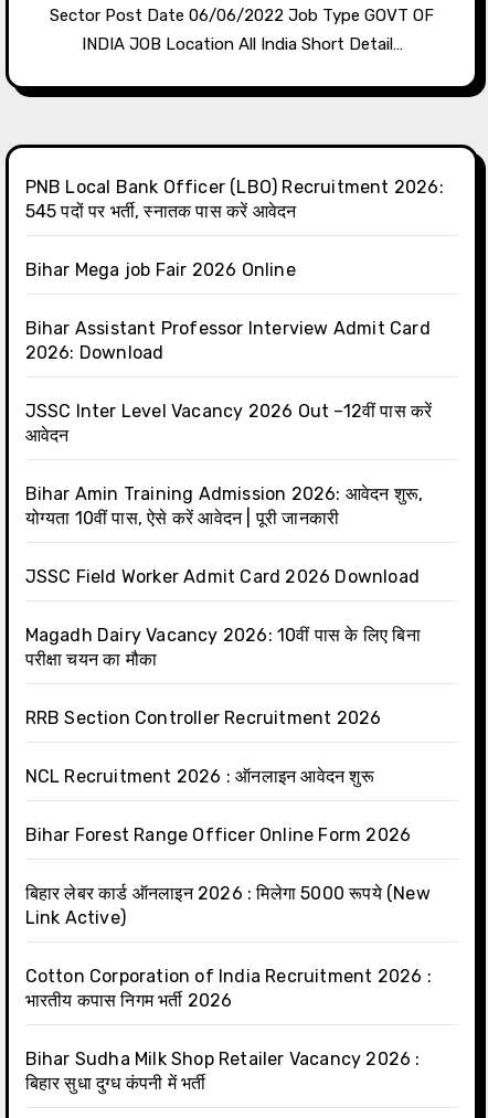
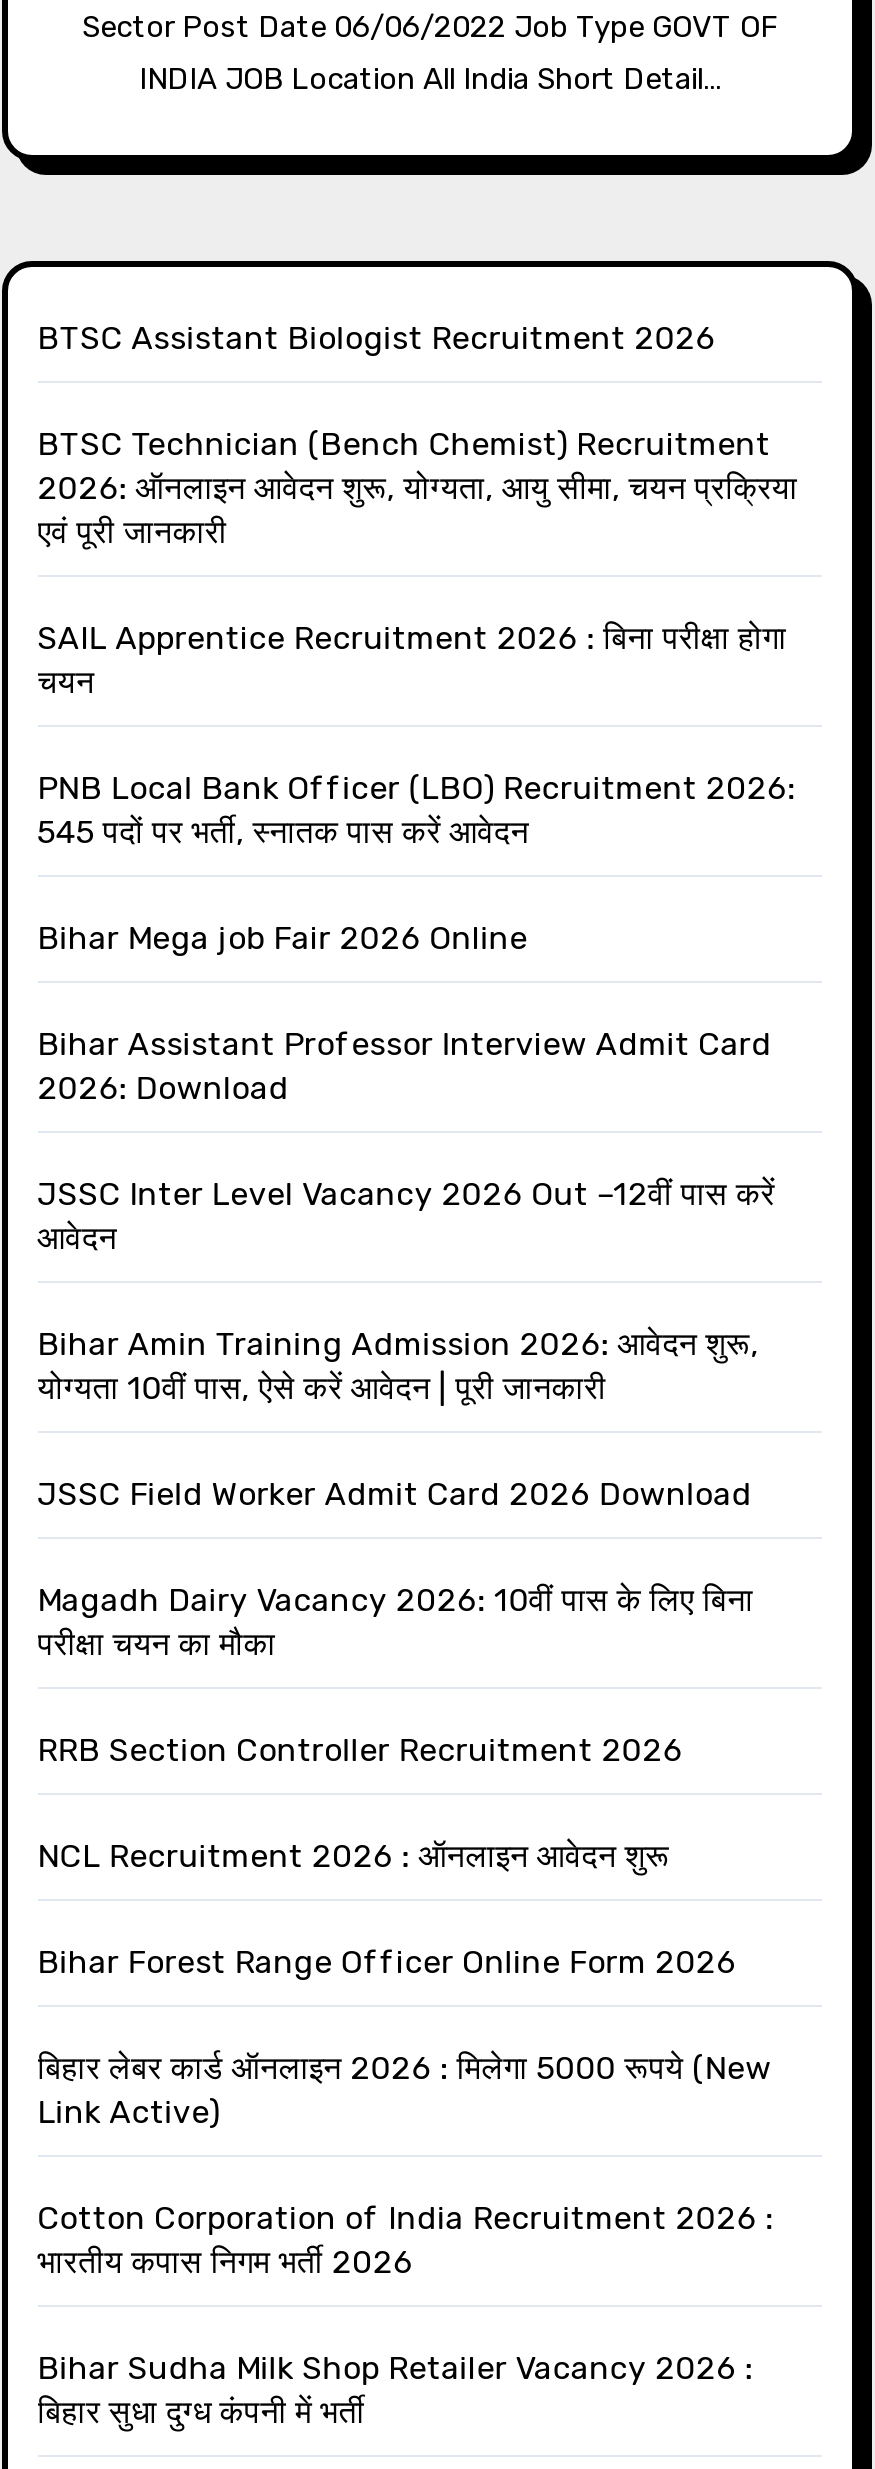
+ BTSC Assistant Biologist Recruitment 2026
+ BTSC Technician (Bench Chemist) Recruitment
+ 2026: ऑनलाइन आवेदन शुरू, योग्यता, आयु सीमा, चयन प्रक्रिया
+ एवं पूरी जानकारी
+ SAIL Apprentice Recruitment 2026 : बिना परीक्षा होगा
+ चयन
